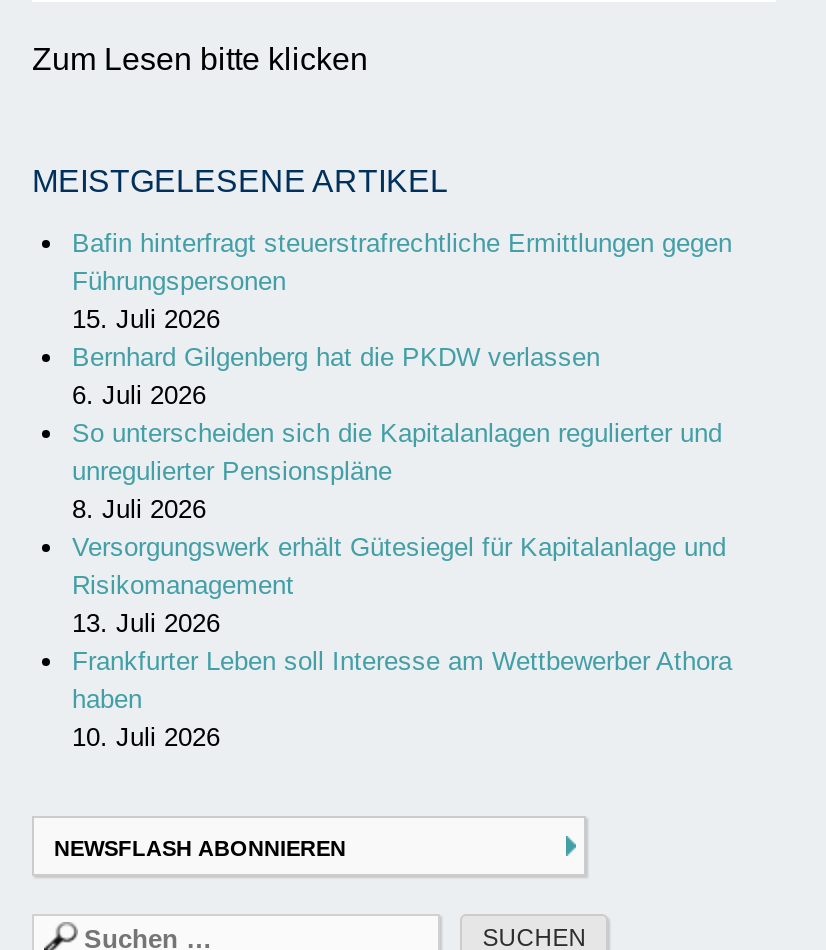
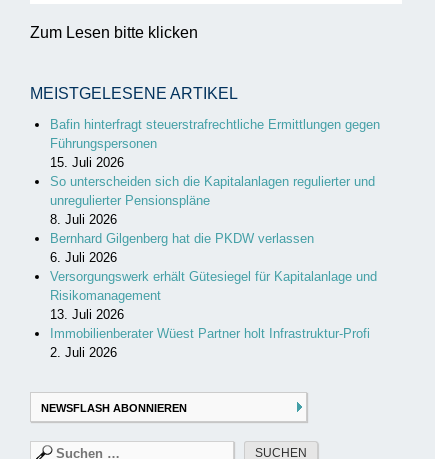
moved down: Bernhard Gilgenberg hat die PKDW verlassen | 6. Juli 2026

moved up: So unterscheiden sich die Kapitalanlagen regulierter und | unregulierter Pensionspläne | 8. Juli 2026

- Frankfurter Leben soll Interesse am Wettbewerber Athora
- haben
- 10. Juli 2026
+ Immobilienberater Wüest Partner holt Infrastruktur-Profi
+ 2. Juli 2026
